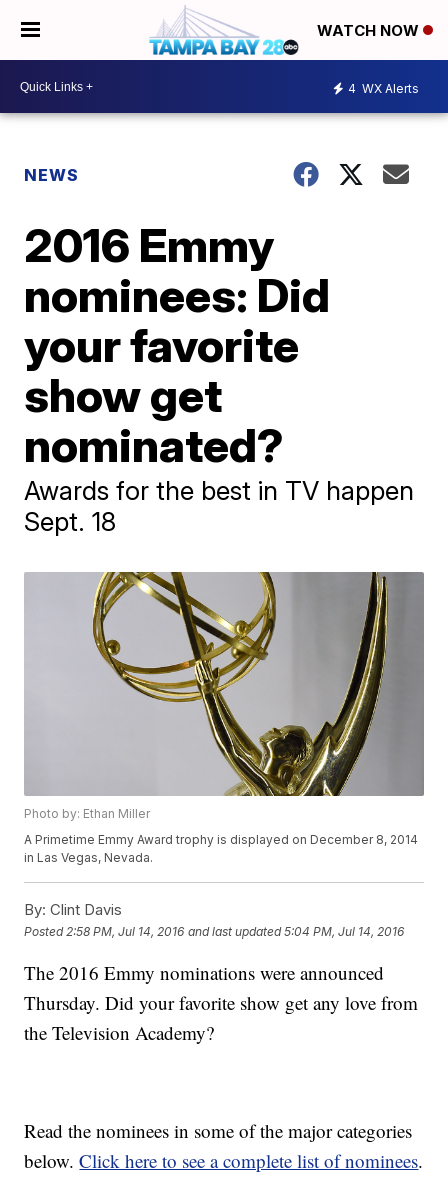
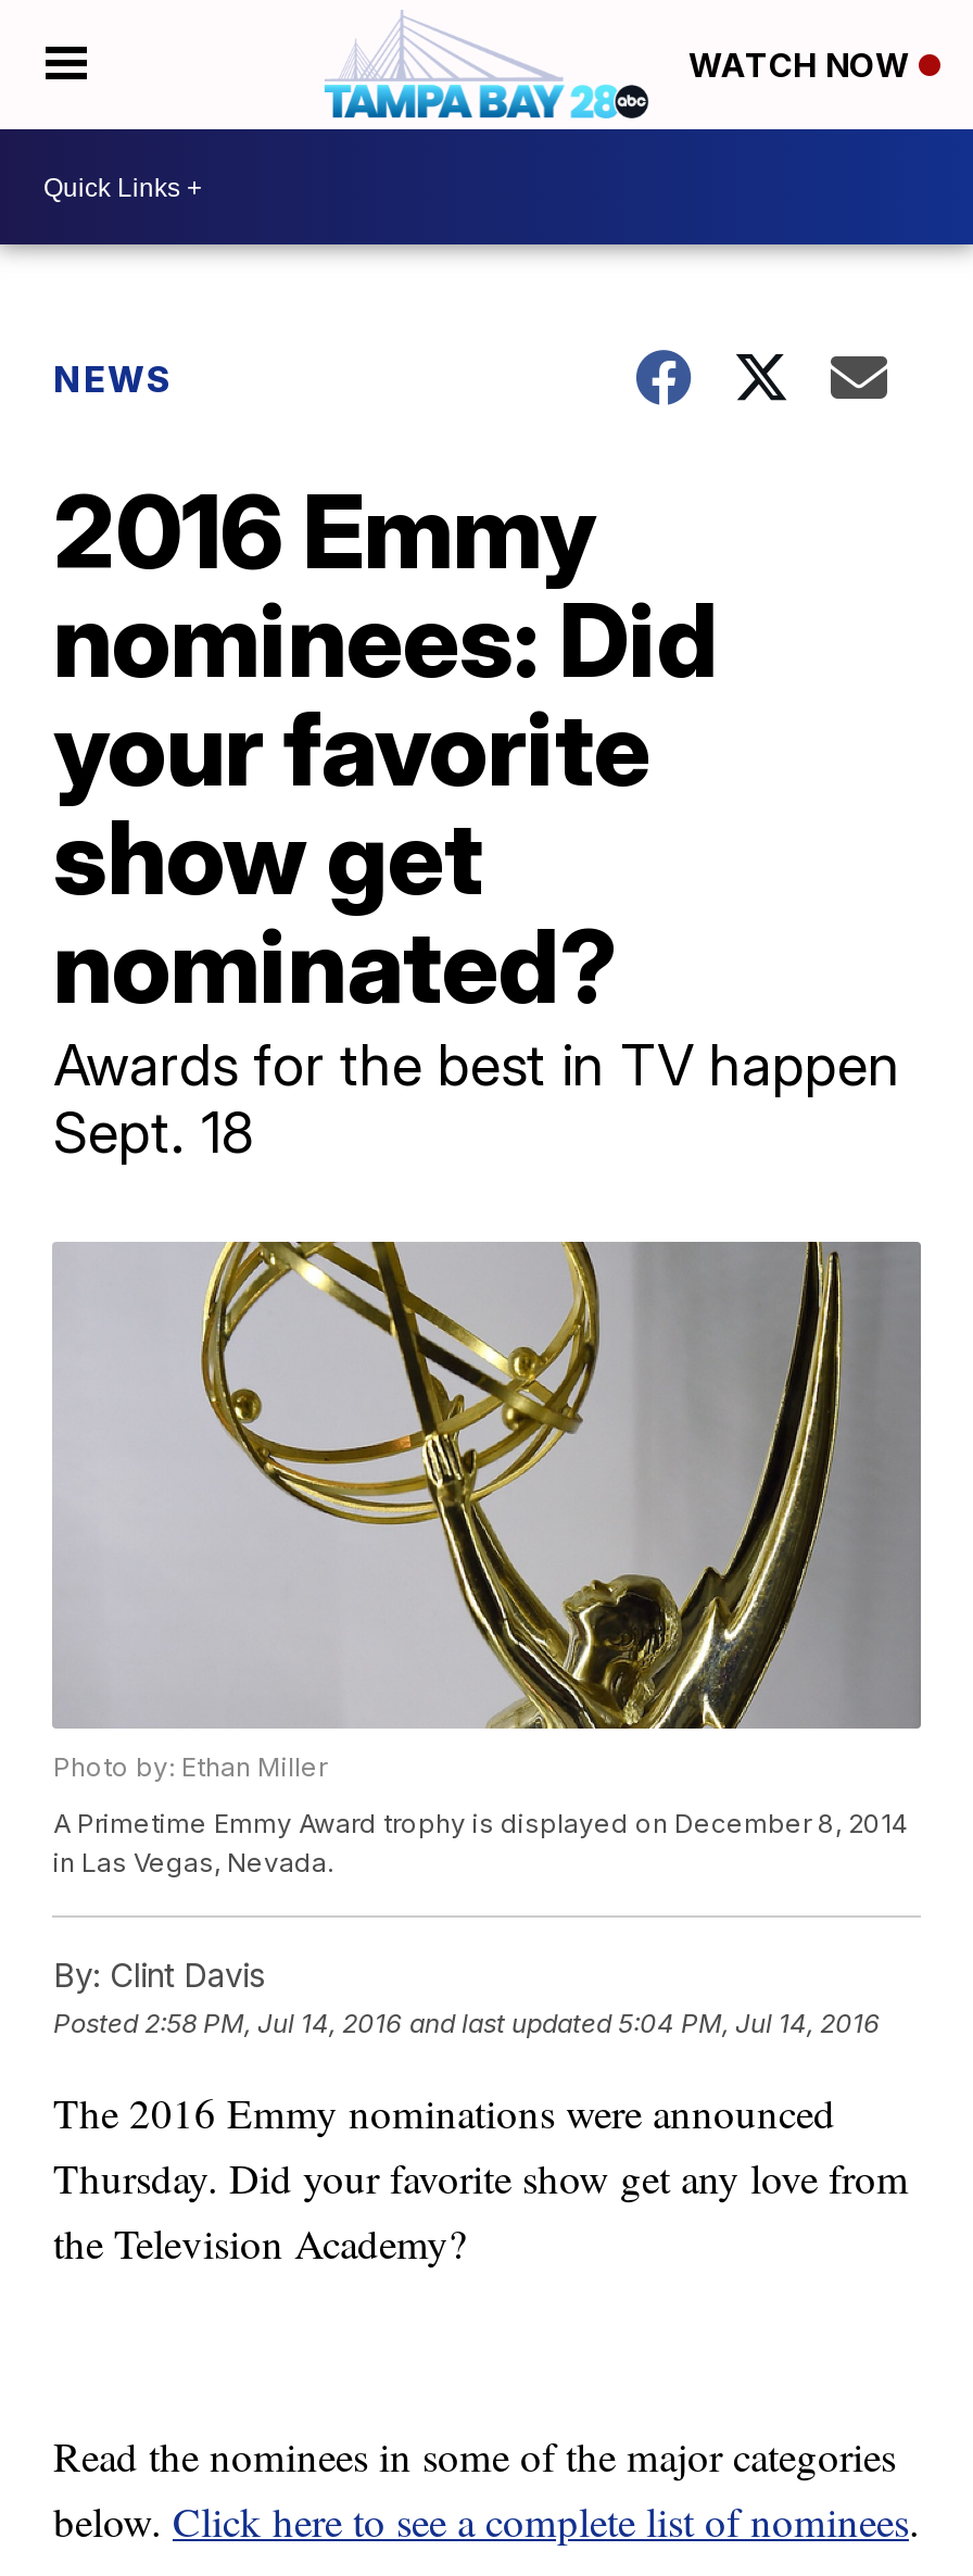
- 4 WX Alerts
